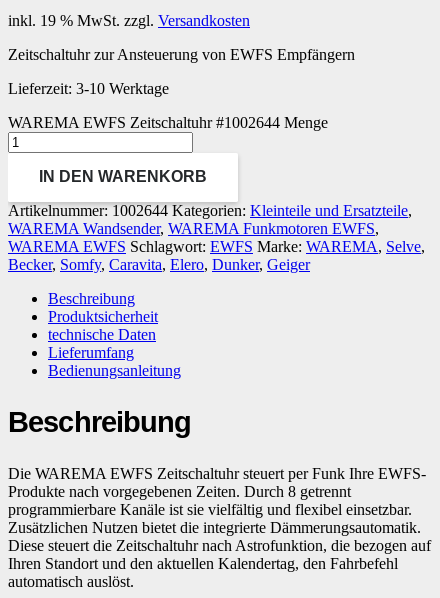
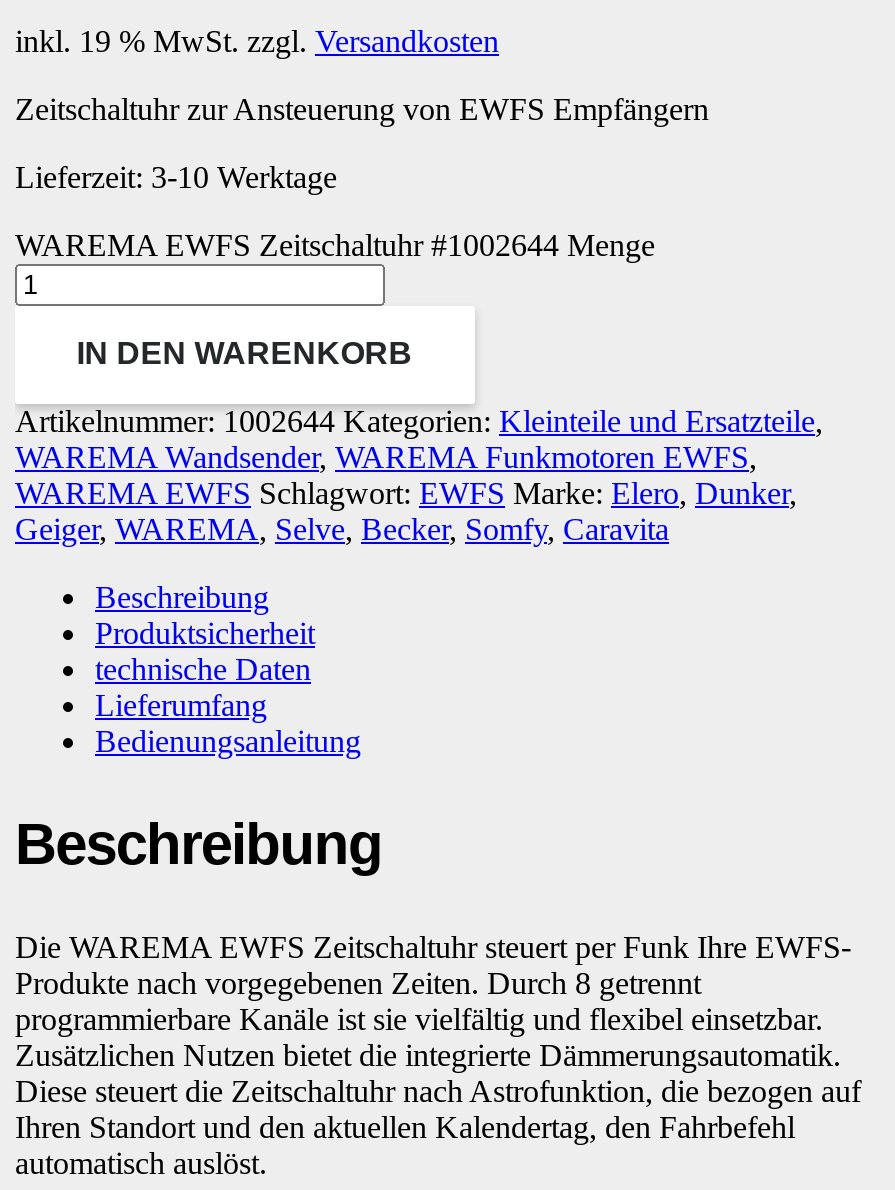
- WAREMA EWFS Schlagwort: EWFS Marke: WAREMA, Selve,
- Becker, Somfy, Caravita, Elero, Dunker, Geiger
+ WAREMA EWFS Schlagwort: EWFS Marke: Elero, Dunker,
+ Geiger, WAREMA, Selve, Becker, Somfy, Caravita
